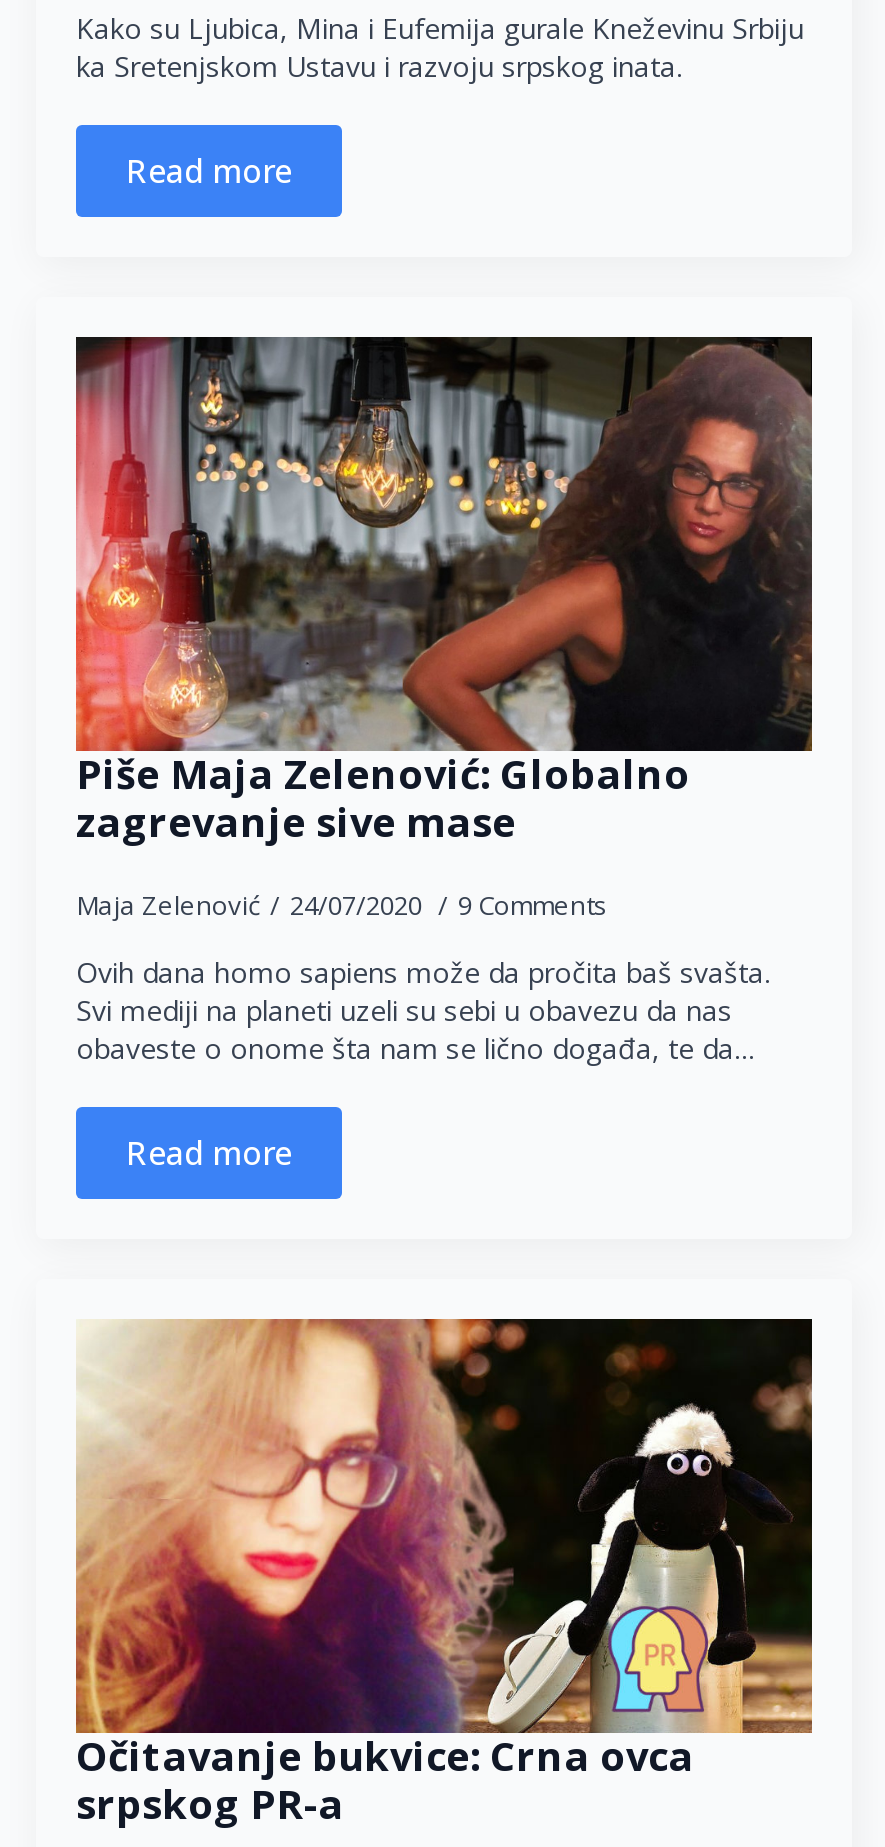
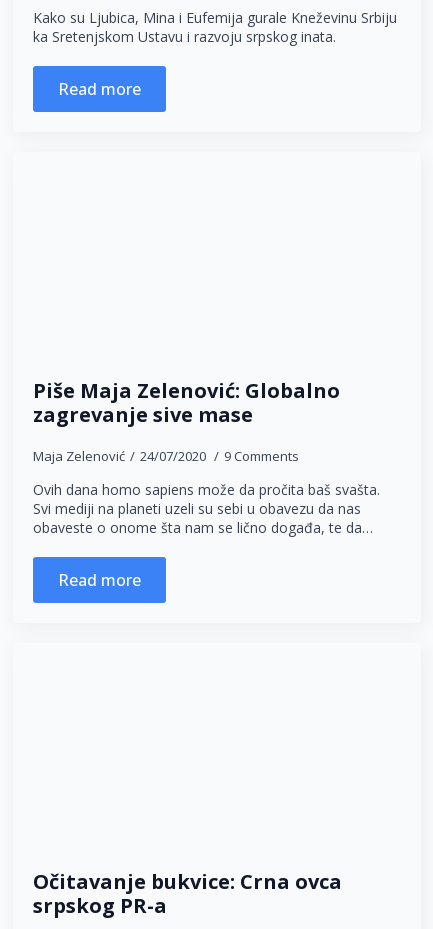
- [image]

- [image]
